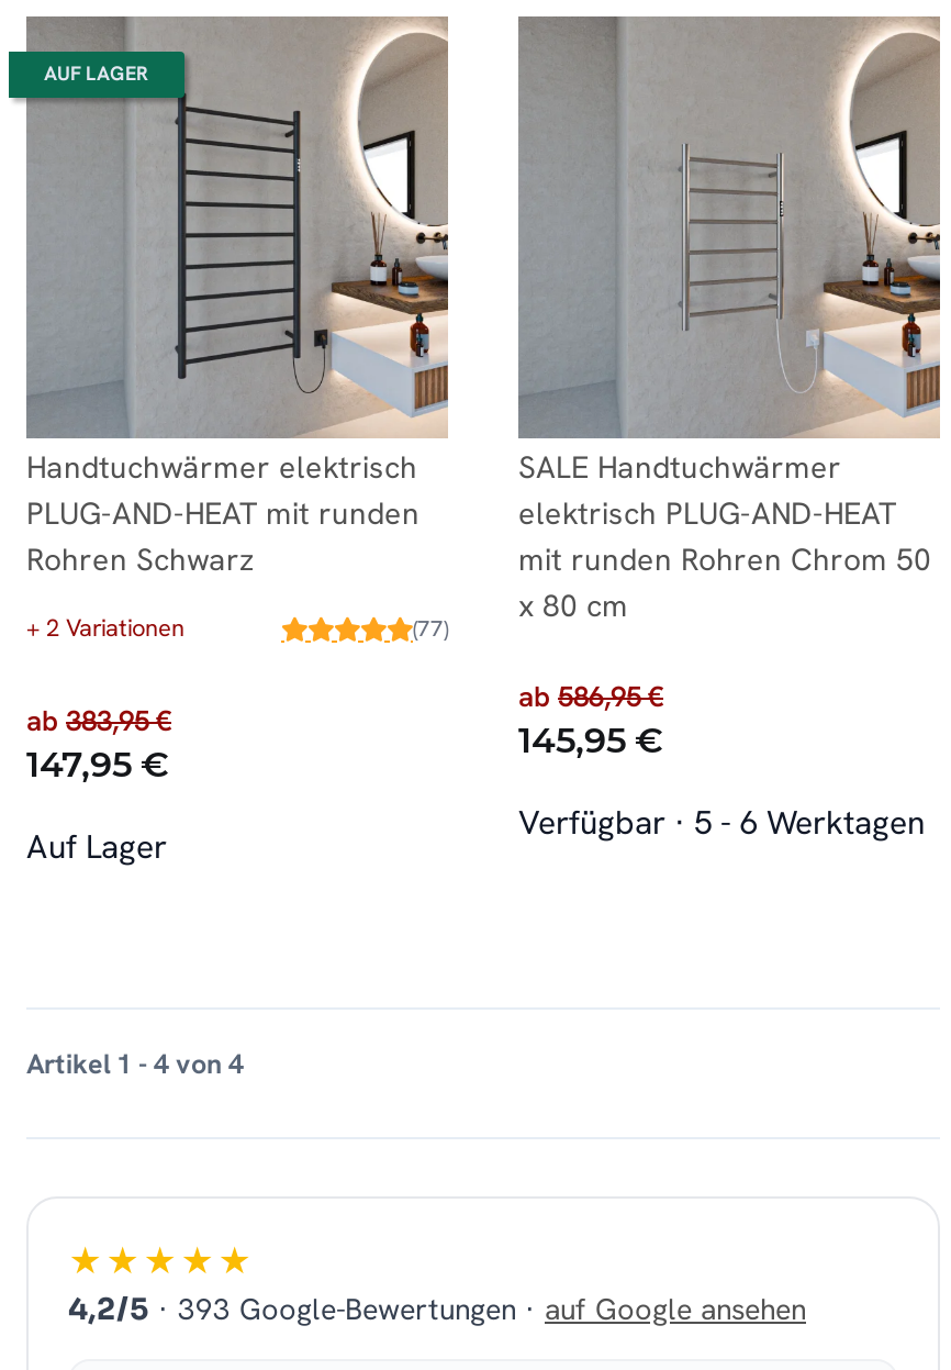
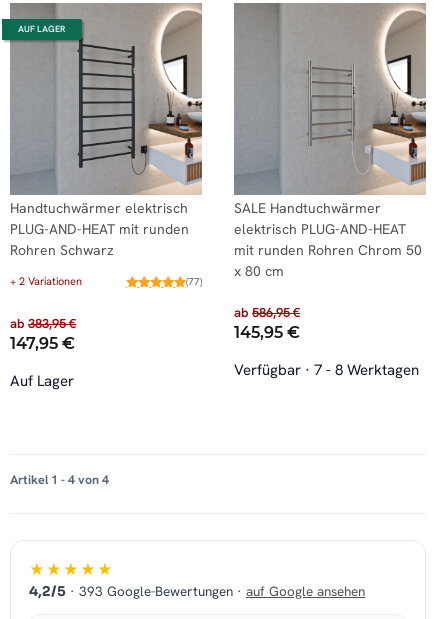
- Verfügbar · 5 - 6 Werktagen
+ Verfügbar · 7 - 8 Werktagen
